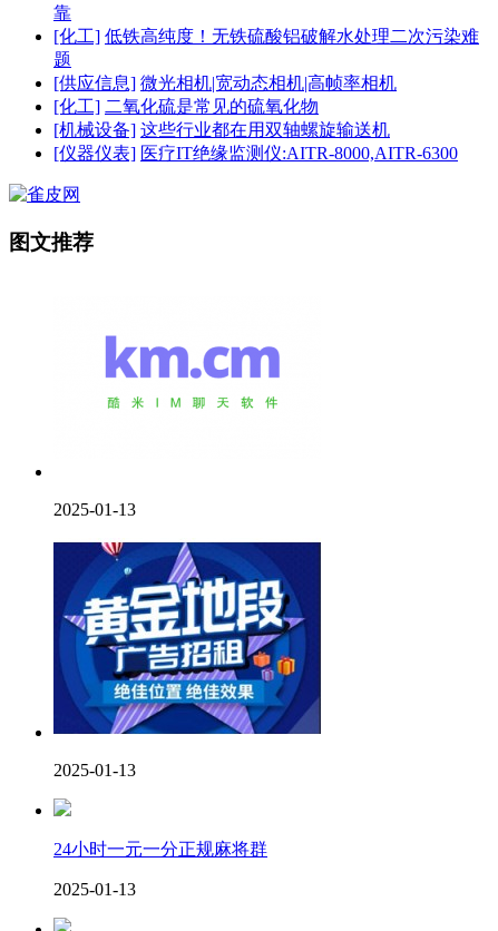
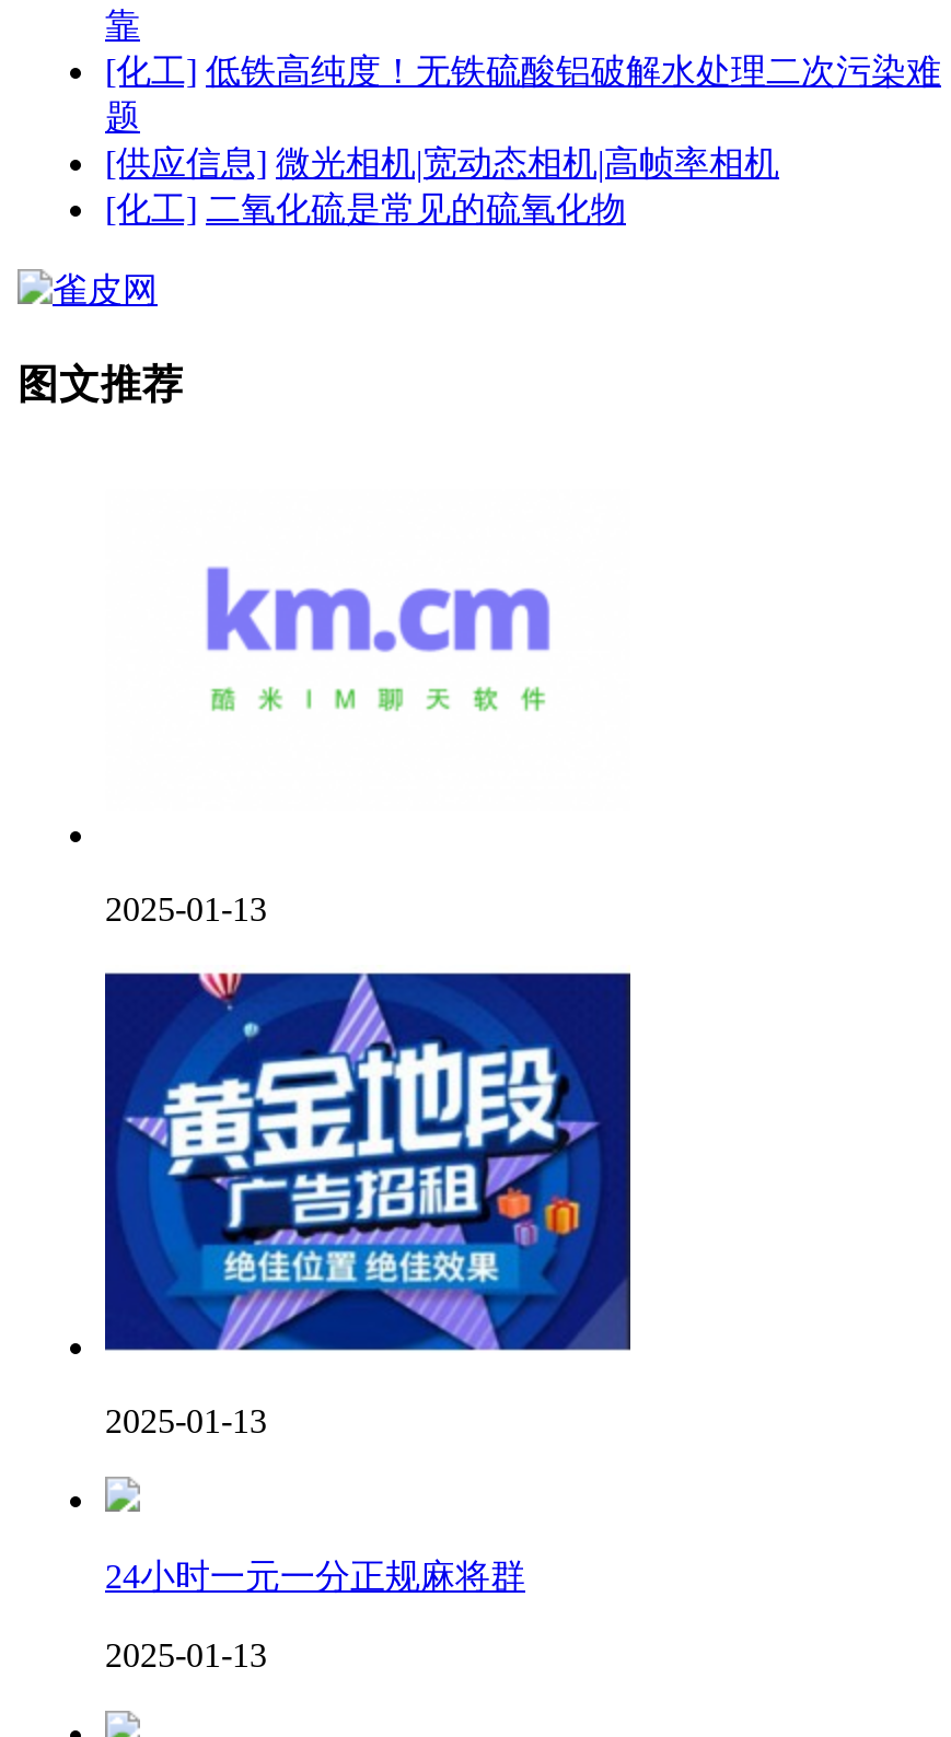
- [机械设备] 这些行业都在用双轴螺旋输送机
- [仪器仪表] 医疗IT绝缘监测仪:AITR-8000,AITR-6300
